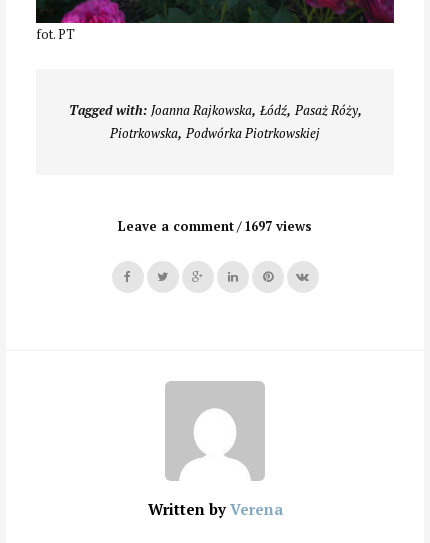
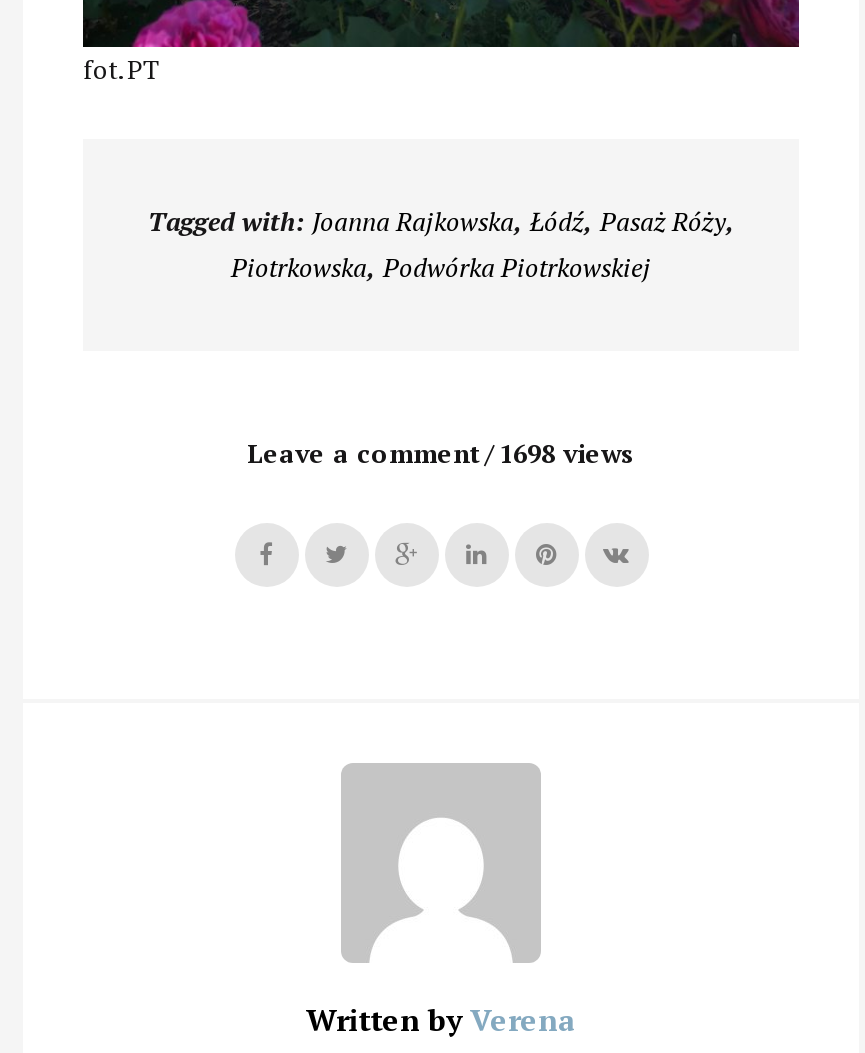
- Leave a comment 1697 views
+ Leave a comment 1698 views
